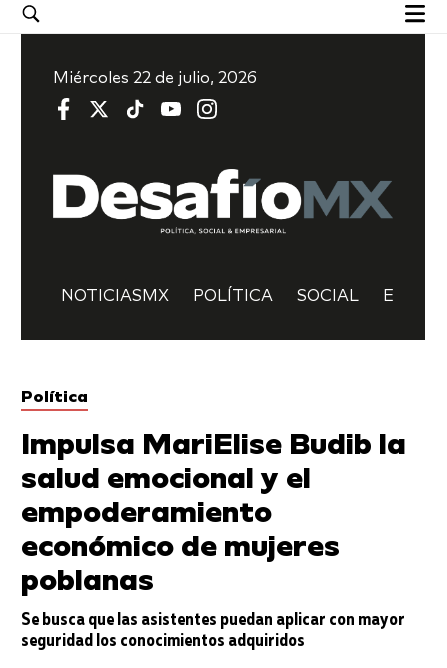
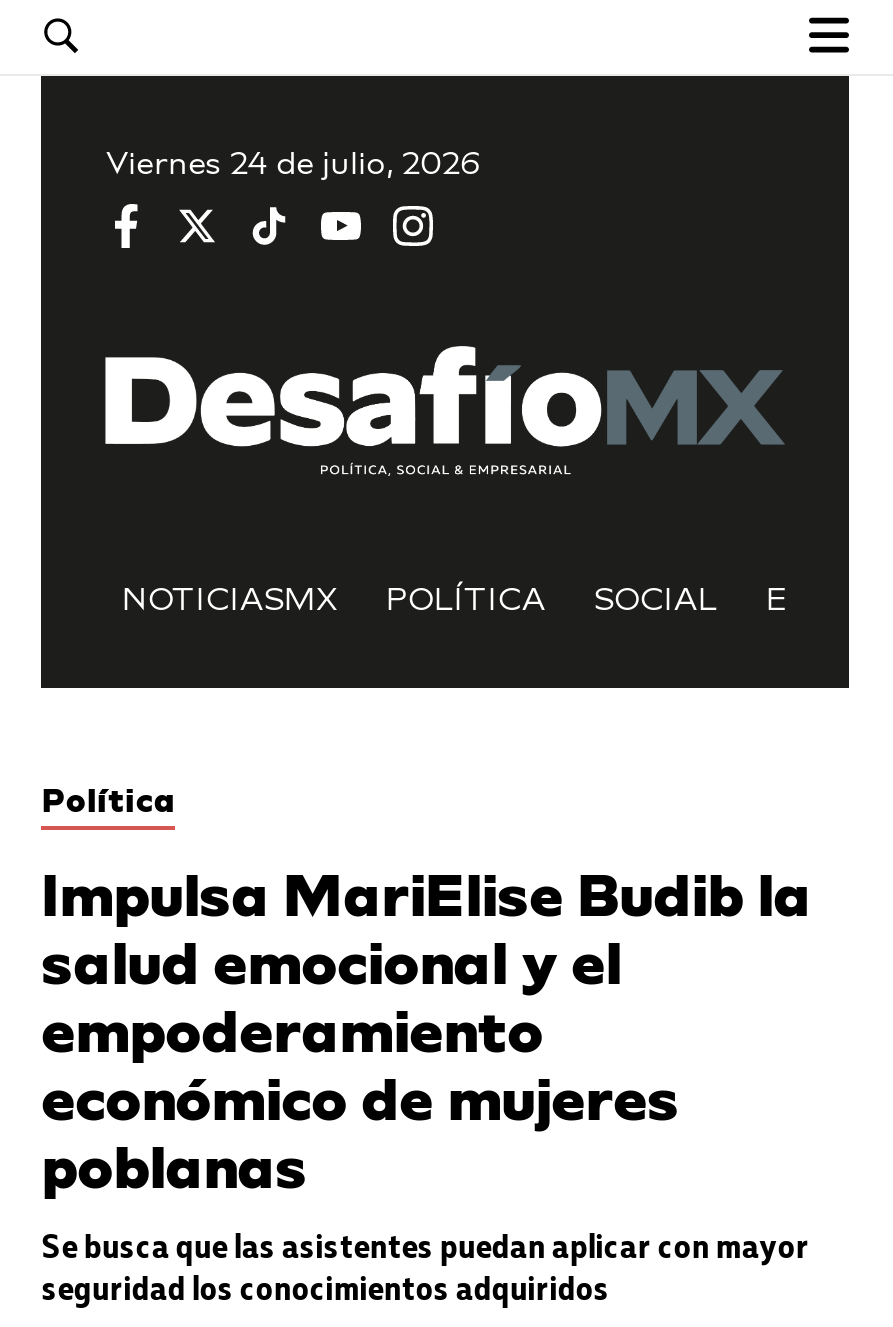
- Miércoles 22 de julio, 2026
+ Viernes 24 de julio, 2026
